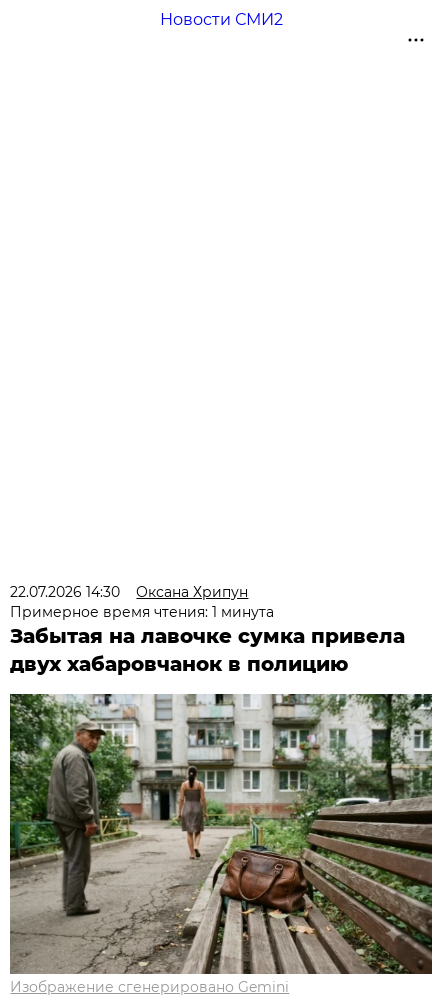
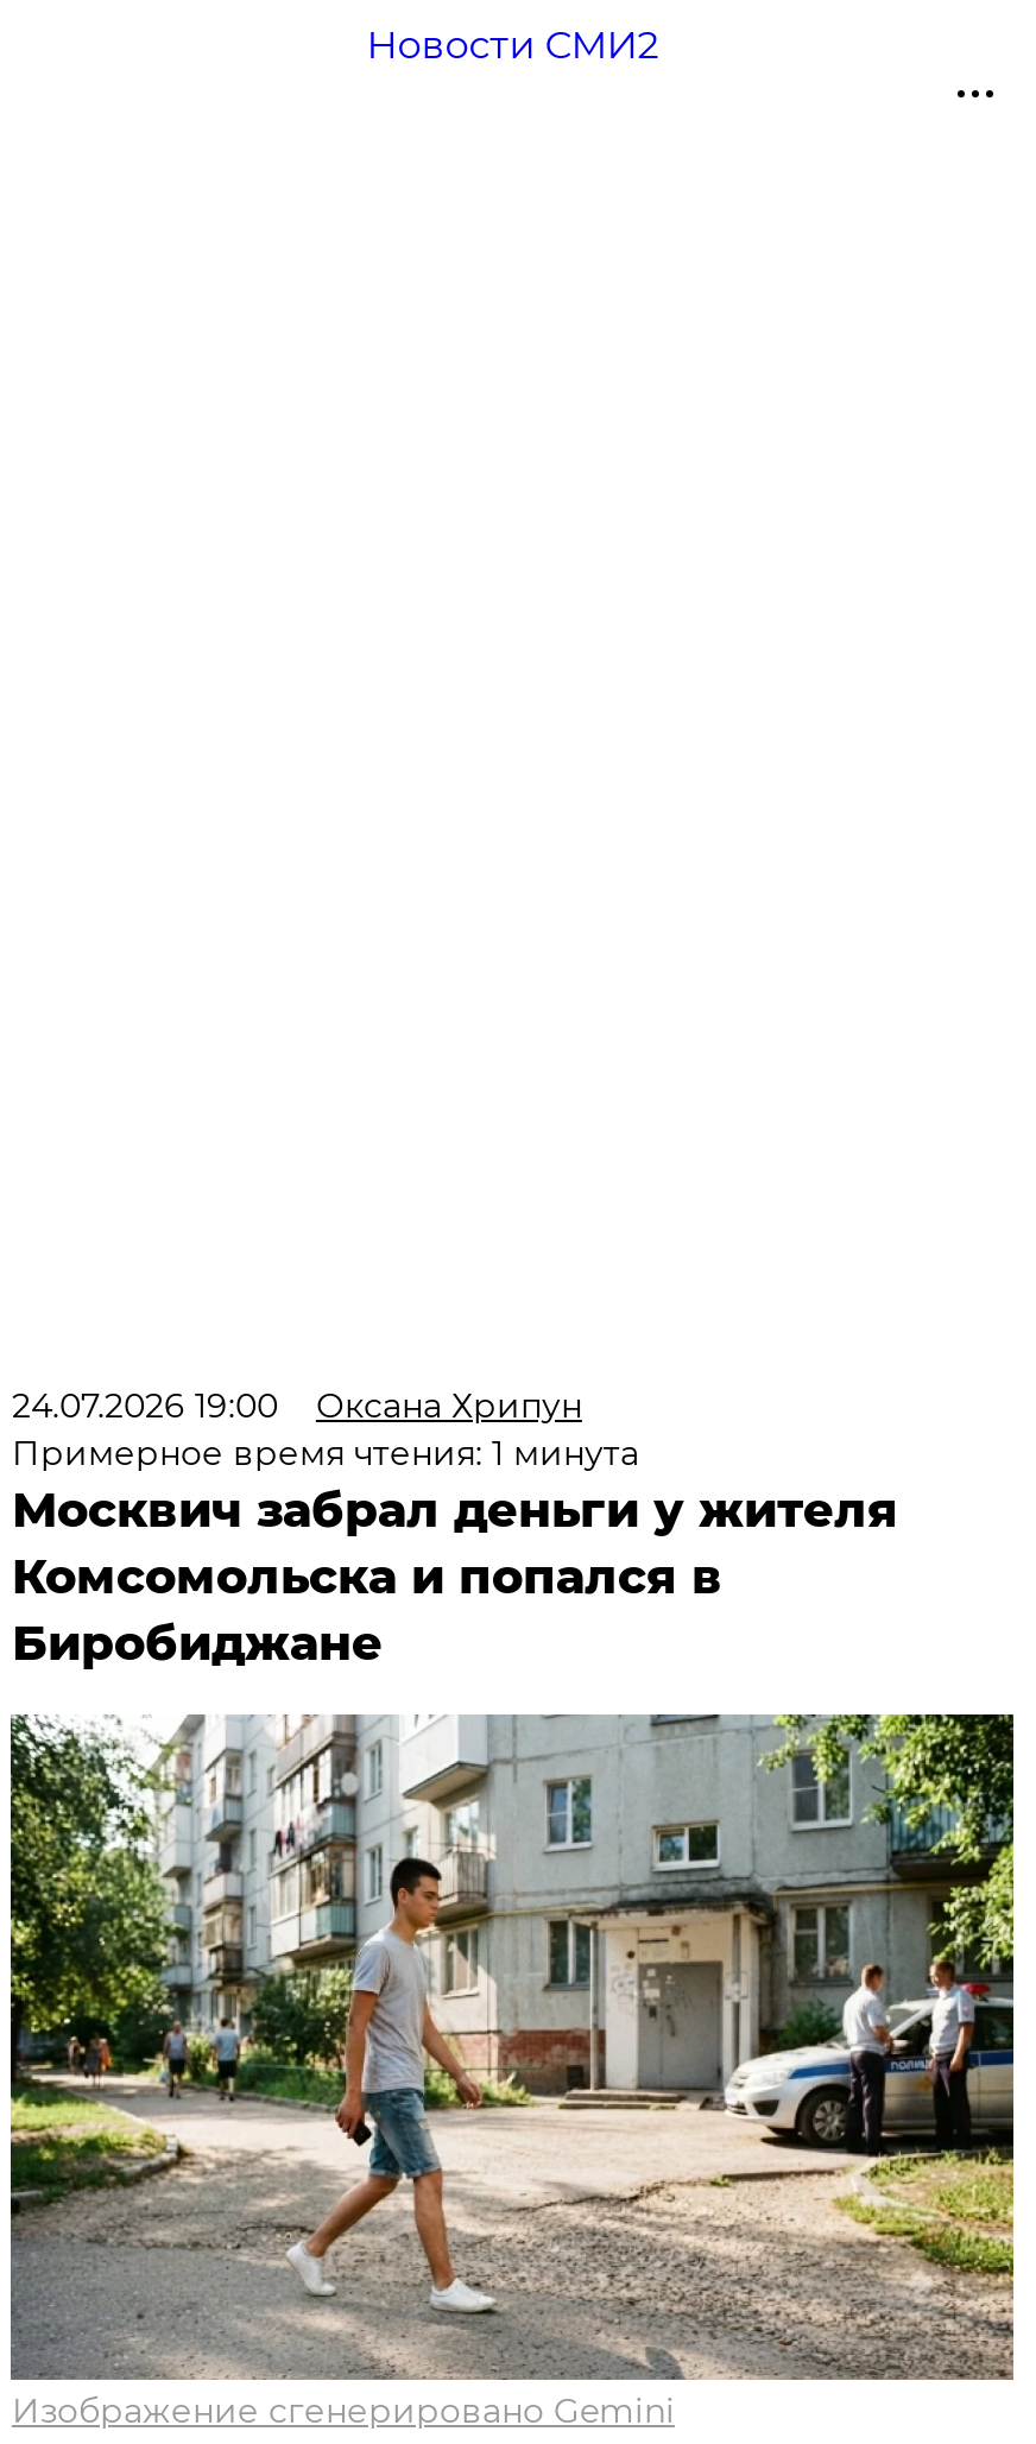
- 22.07.2026 14:30 Оксана Хрипун
+ 24.07.2026 19:00 Оксана Хрипун

- Забытая на лавочке сумка привела
- двух хабаровчанок в полицию
+ Москвич забрал деньги у жителя
+ Комсомольска и попался в
+ Биробиджане

- [image]
+ [image]
